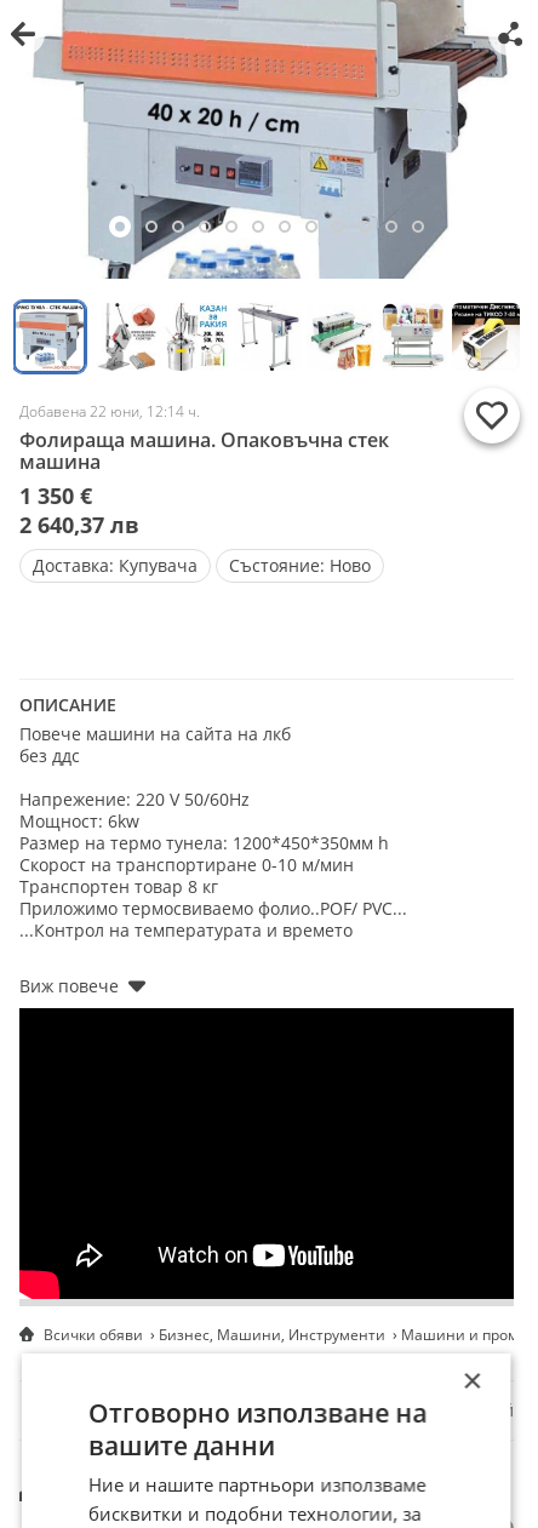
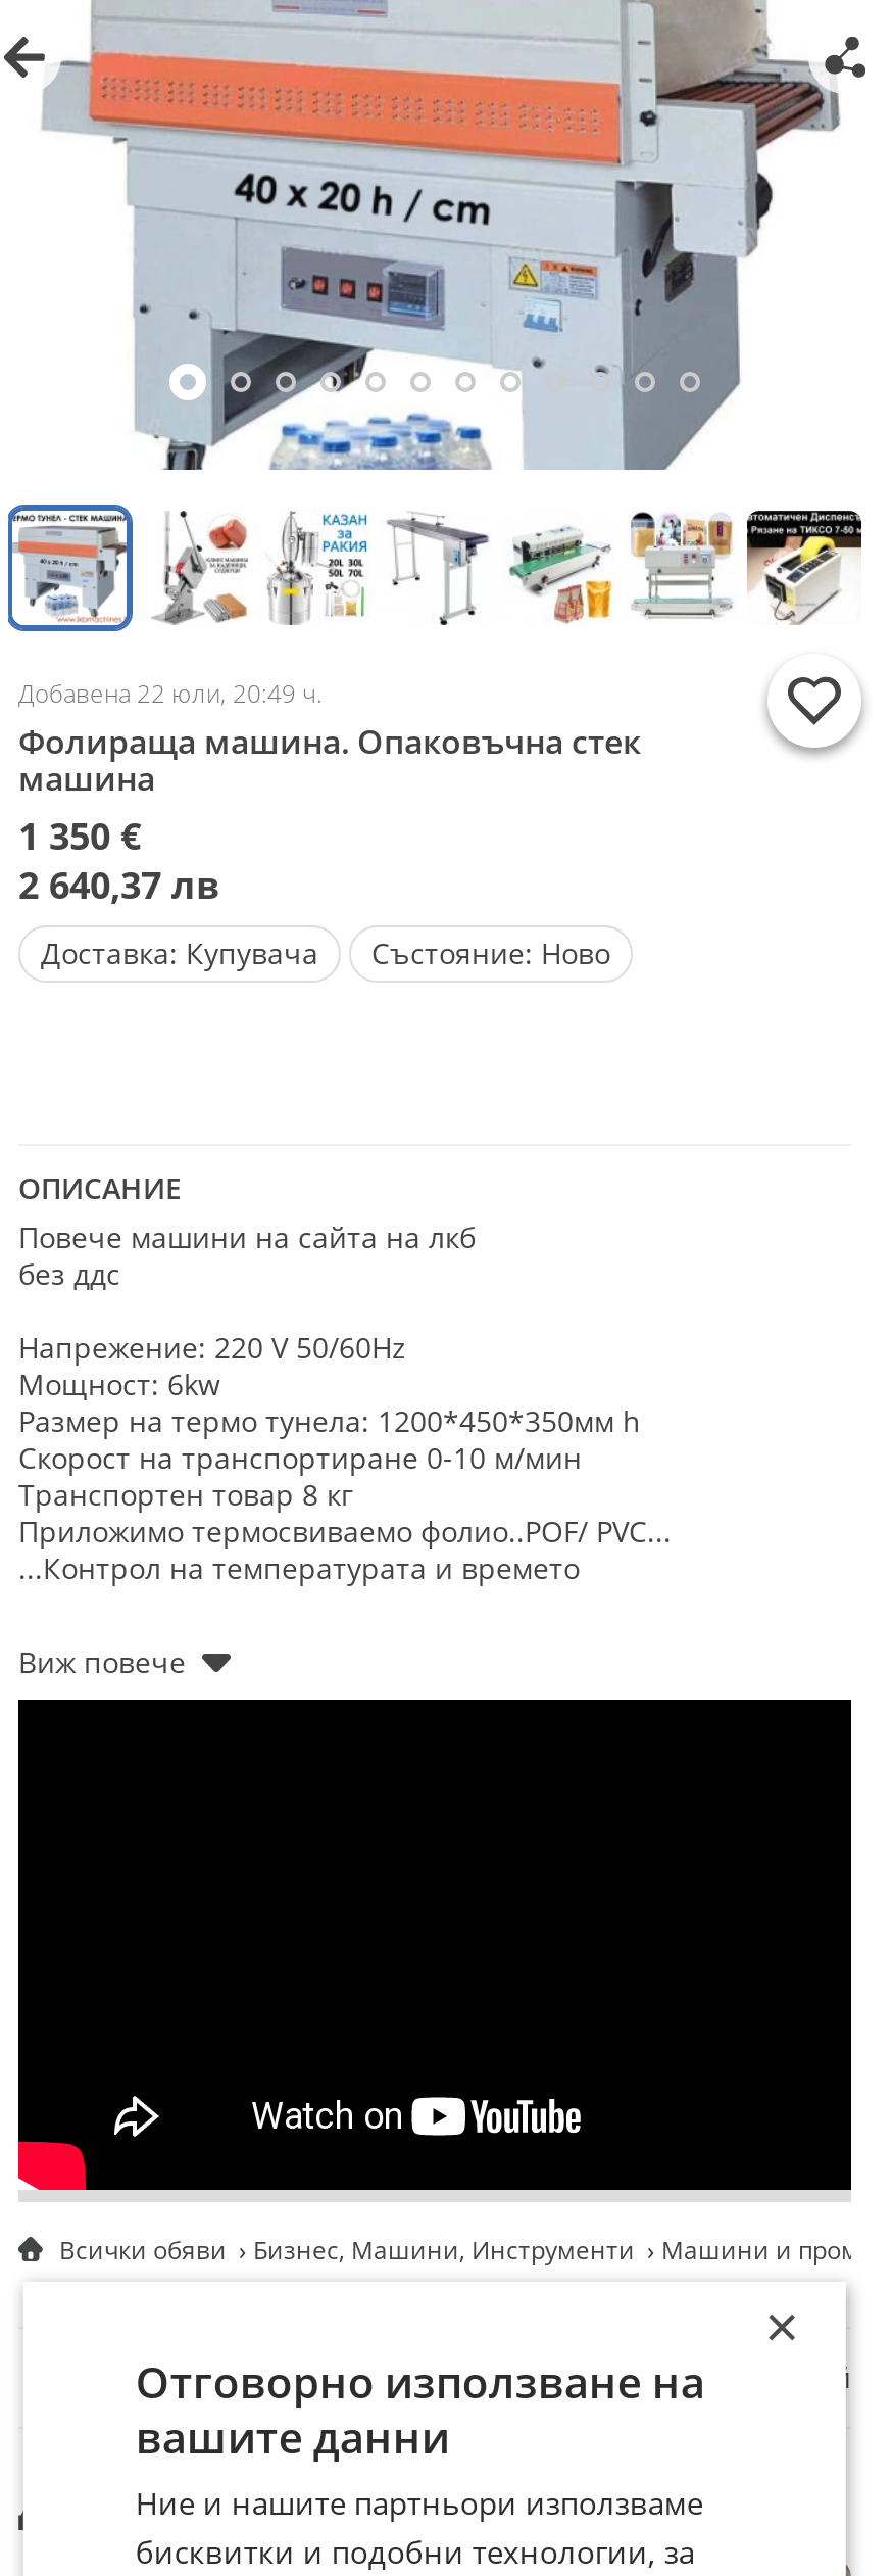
- Добавена 22 юни, 12:14 ч.
+ Добавена 22 юли, 20:49 ч.
